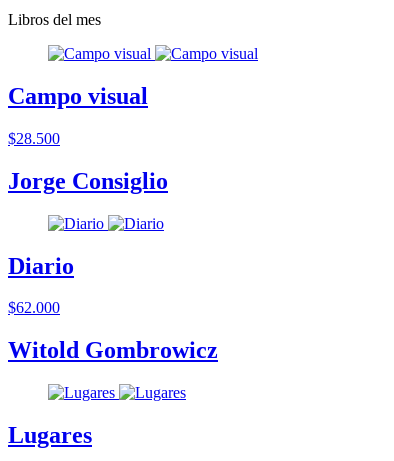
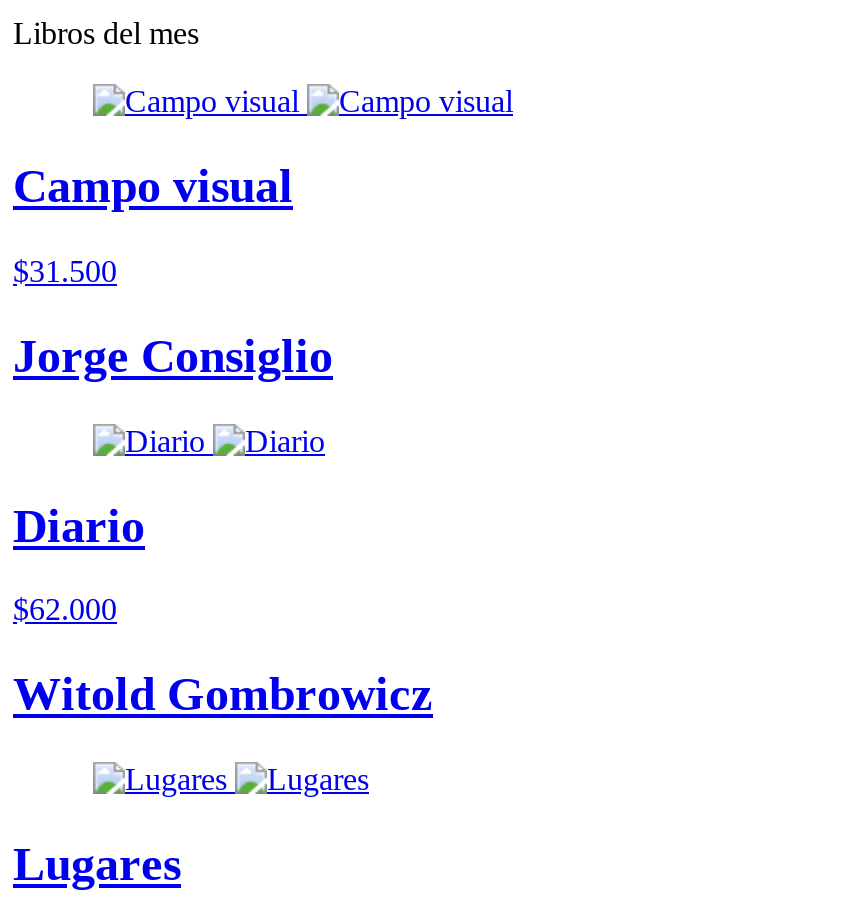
- $28.500
+ $31.500
